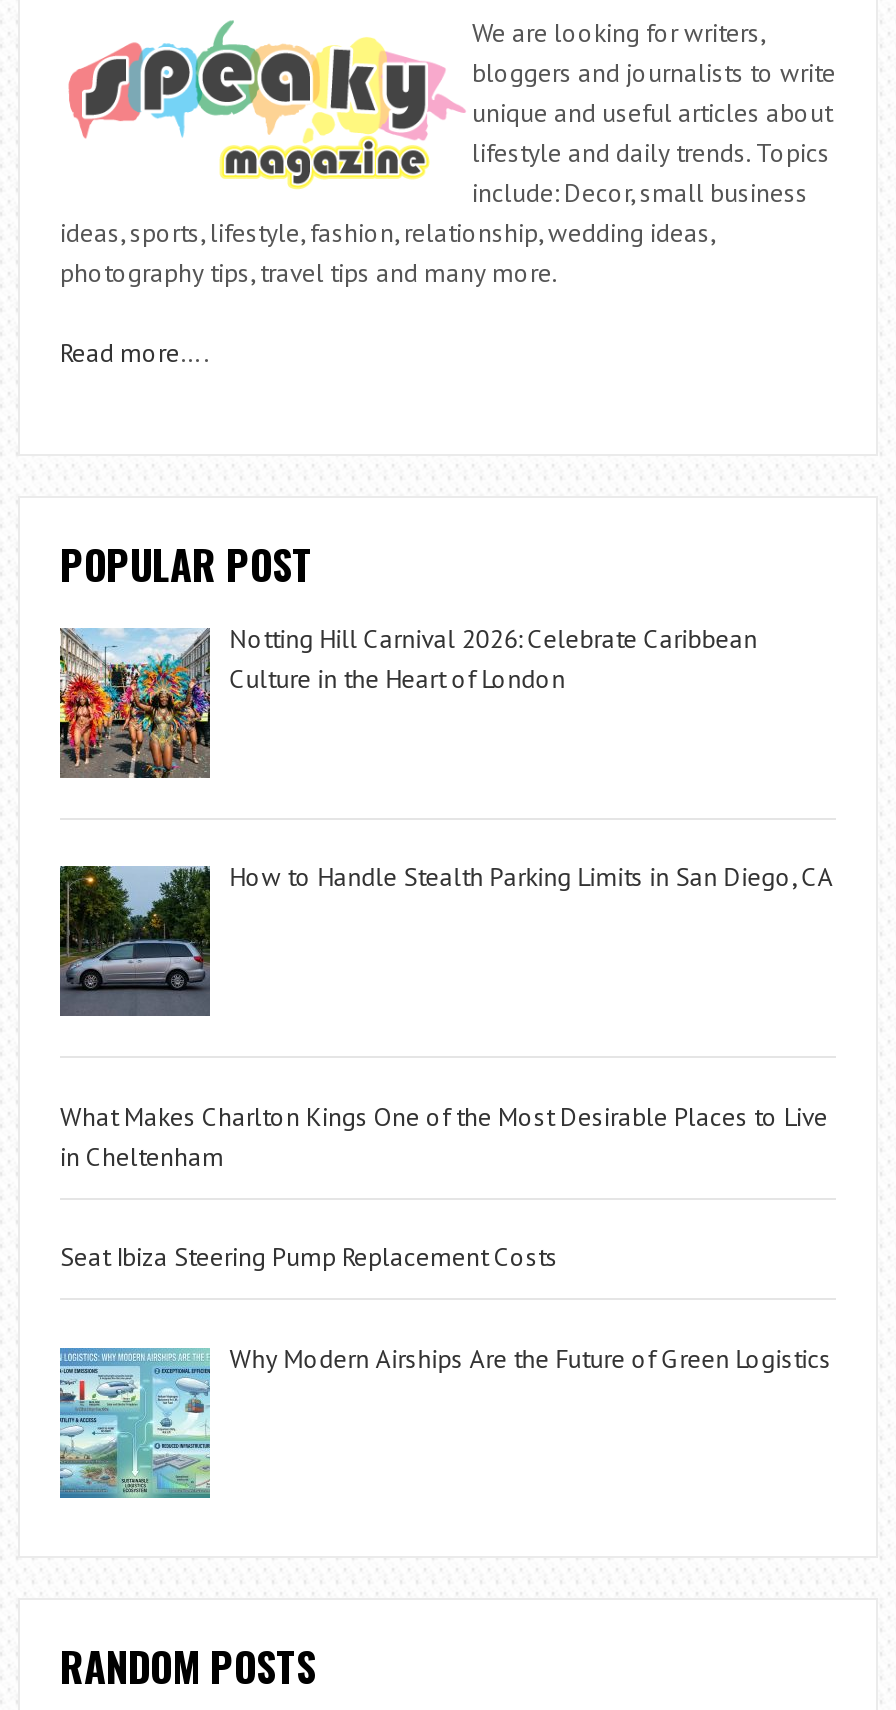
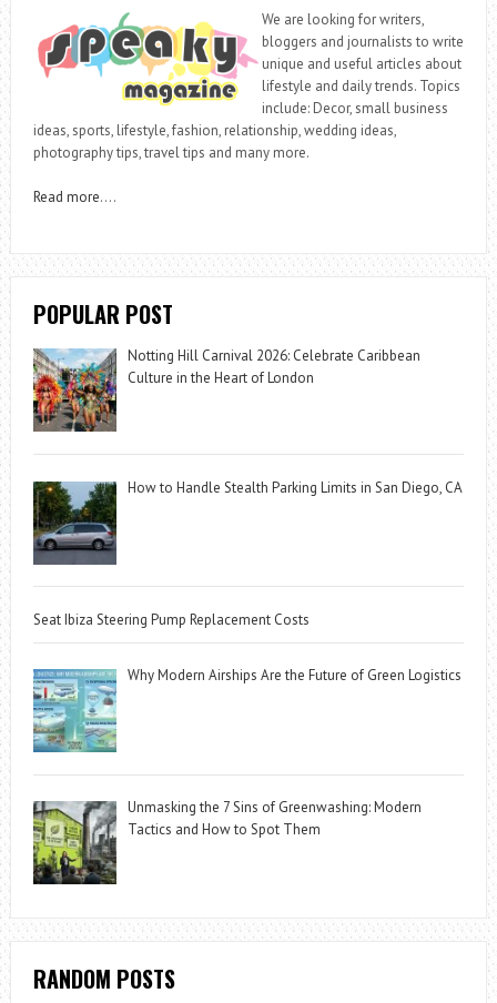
- What Makes Charlton Kings One of the Most Desirable Places to Live
- in Cheltenham

moved up: [image] | Seat Ibiza Steering Pump Replacement Costs | Why Modern Airships Are the Future of Green Logistics

+ [image]
+ Unmasking the 7 Sins of Greenwashing: Modern
+ Tactics and How to Spot Them
